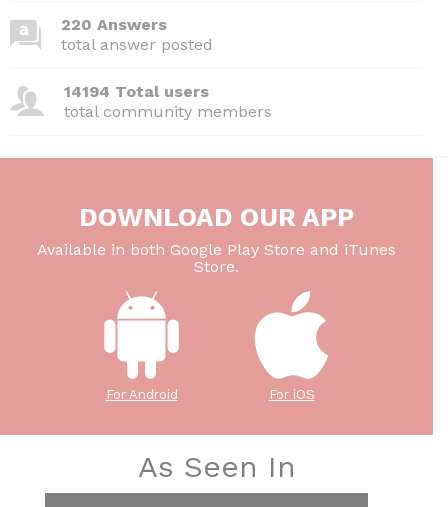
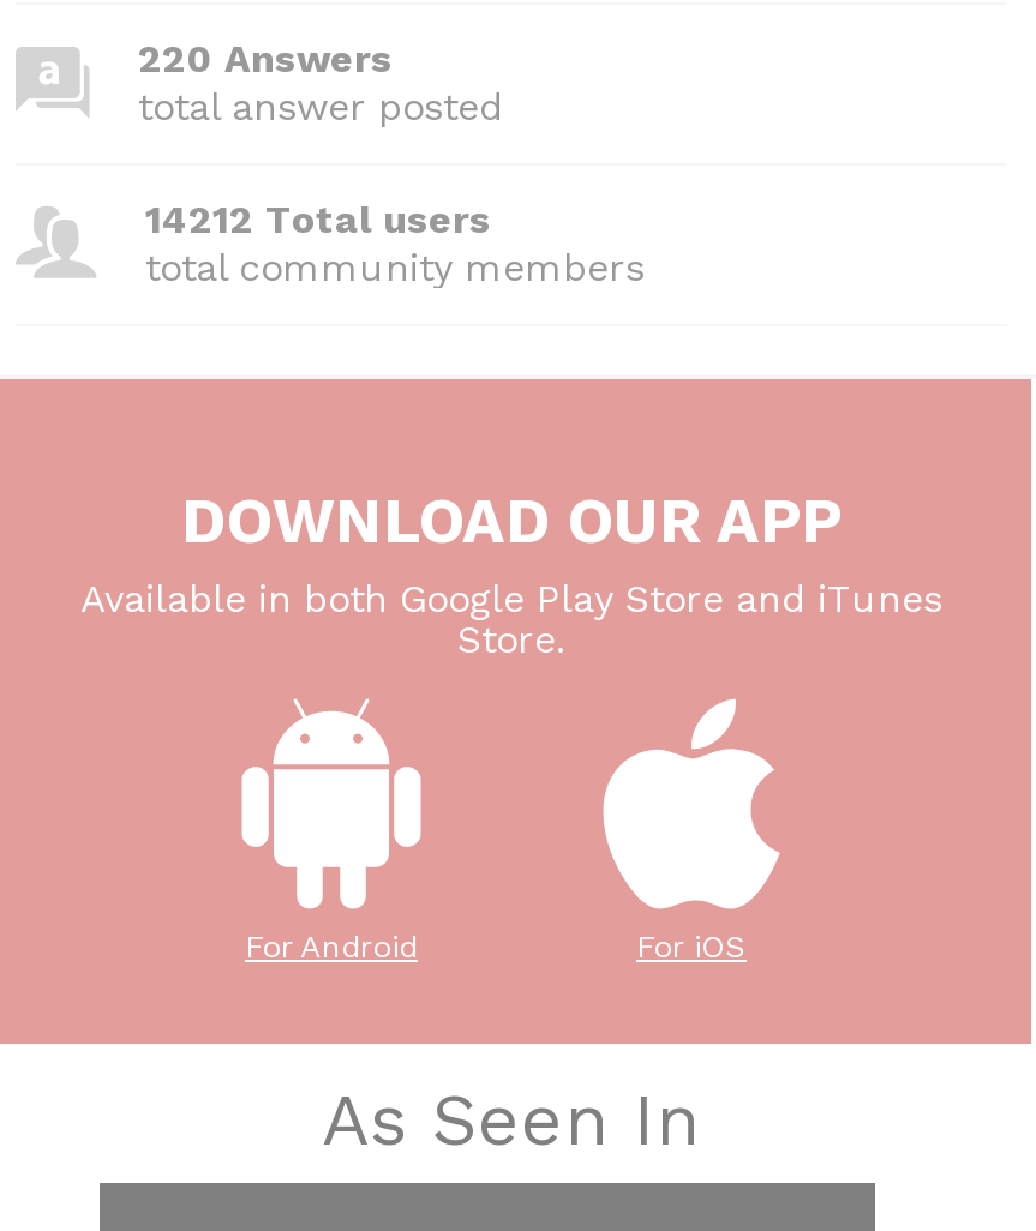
- 14194 Total users
+ 14212 Total users
